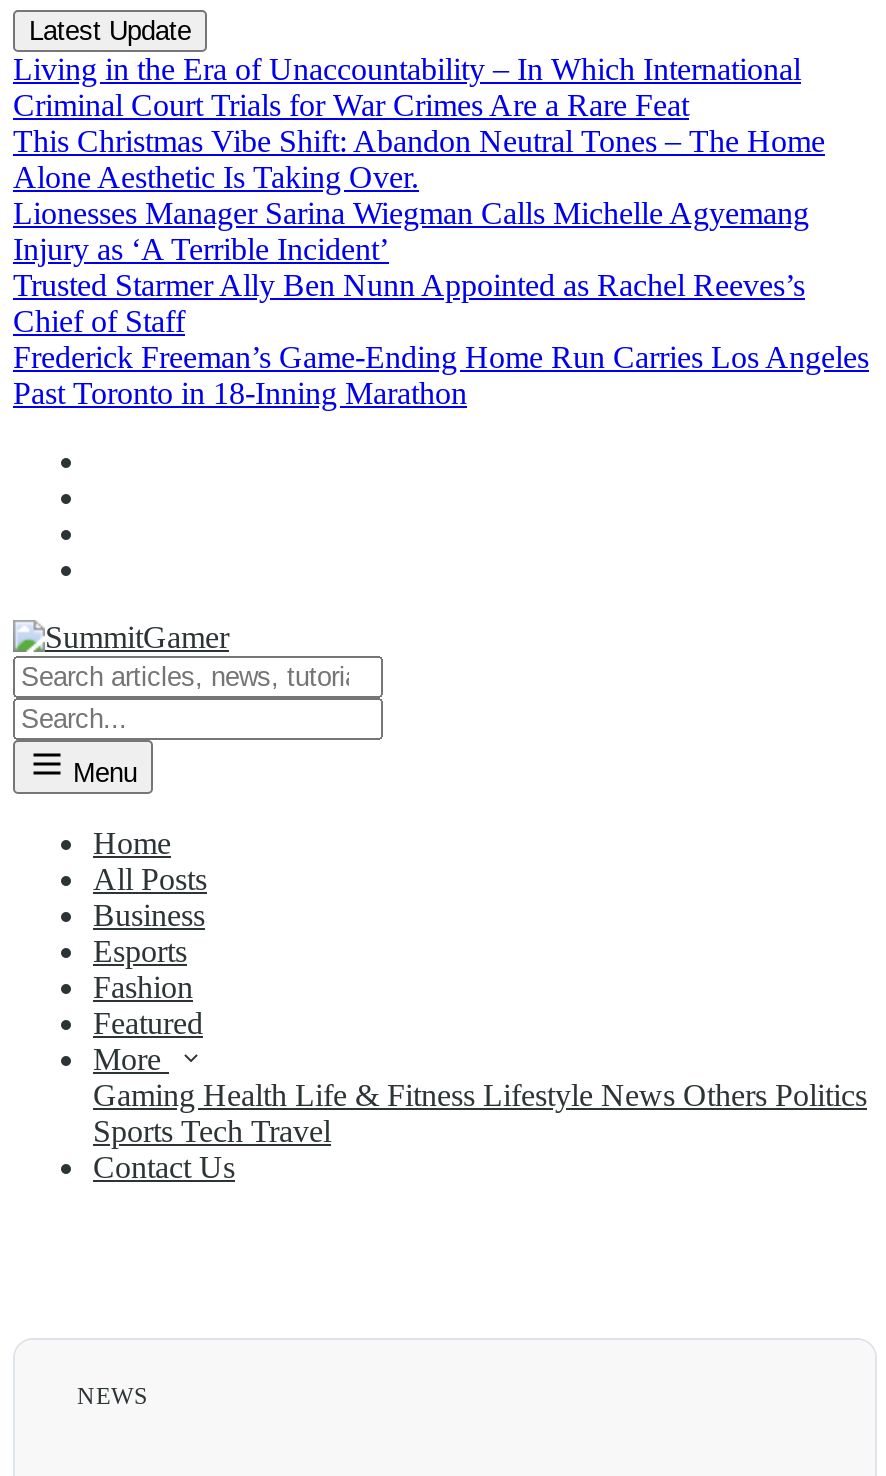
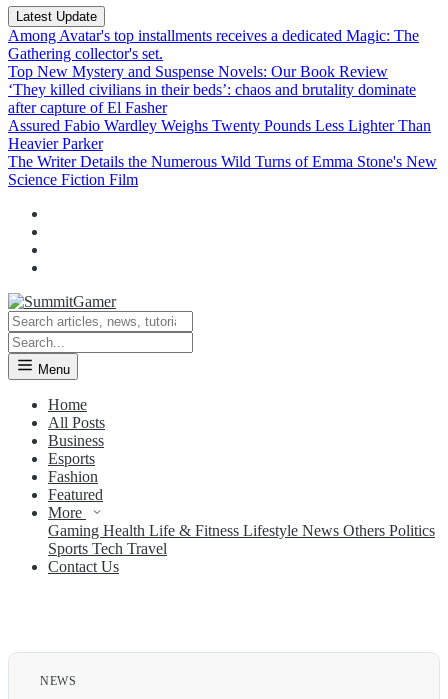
- Living in the Era of Unaccountability – In Which International
- Criminal Court Trials for War Crimes Are a Rare Feat
- This Christmas Vibe Shift: Abandon Neutral Tones – The Home
- Alone Aesthetic Is Taking Over.
- Lionesses Manager Sarina Wiegman Calls Michelle Agyemang
- Injury as ‘A Terrible Incident’
- Trusted Starmer Ally Ben Nunn Appointed as Rachel Reeves’s
- Chief of Staff
- Frederick Freeman’s Game-Ending Home Run Carries Los Angeles
- Past Toronto in 18-Inning Marathon
+ Among Avatar's top installments receives a dedicated Magic: The
+ Gathering collector's set.
+ Top New Mystery and Suspense Novels: Our Book Review
+ ‘They killed civilians in their beds’: chaos and brutality dominate
+ after capture of El Fasher
+ Assured Fabio Wardley Weighs Twenty Pounds Less Lighter Than
+ Heavier Parker
+ The Writer Details the Numerous Wild Turns of Emma Stone's New
+ Science Fiction Film
